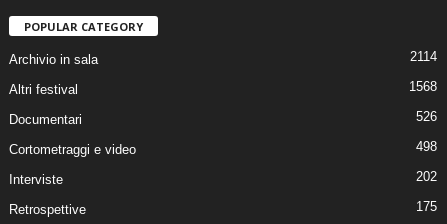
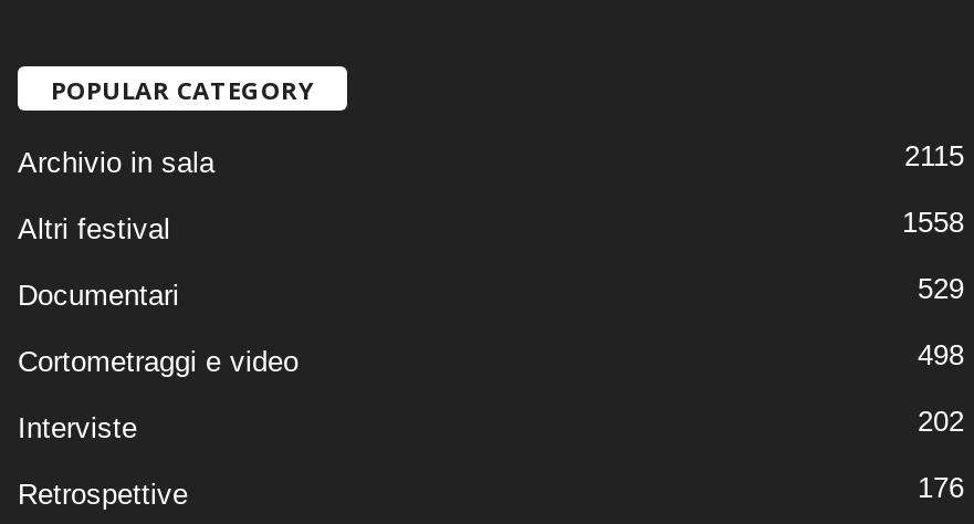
- 2114
+ 2115

- 1568
+ 1558

- 526
+ 529

- 175
+ 176
